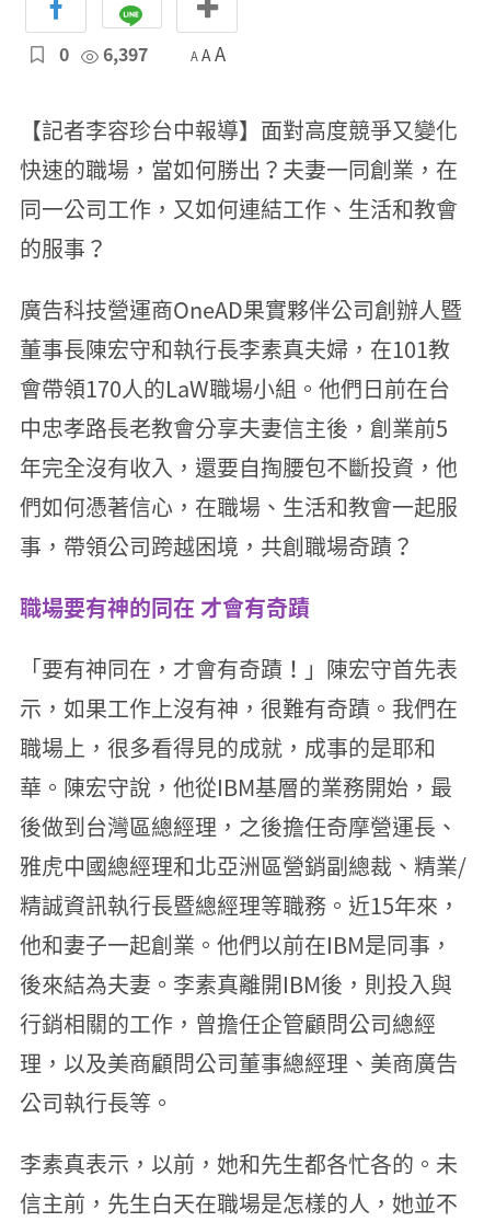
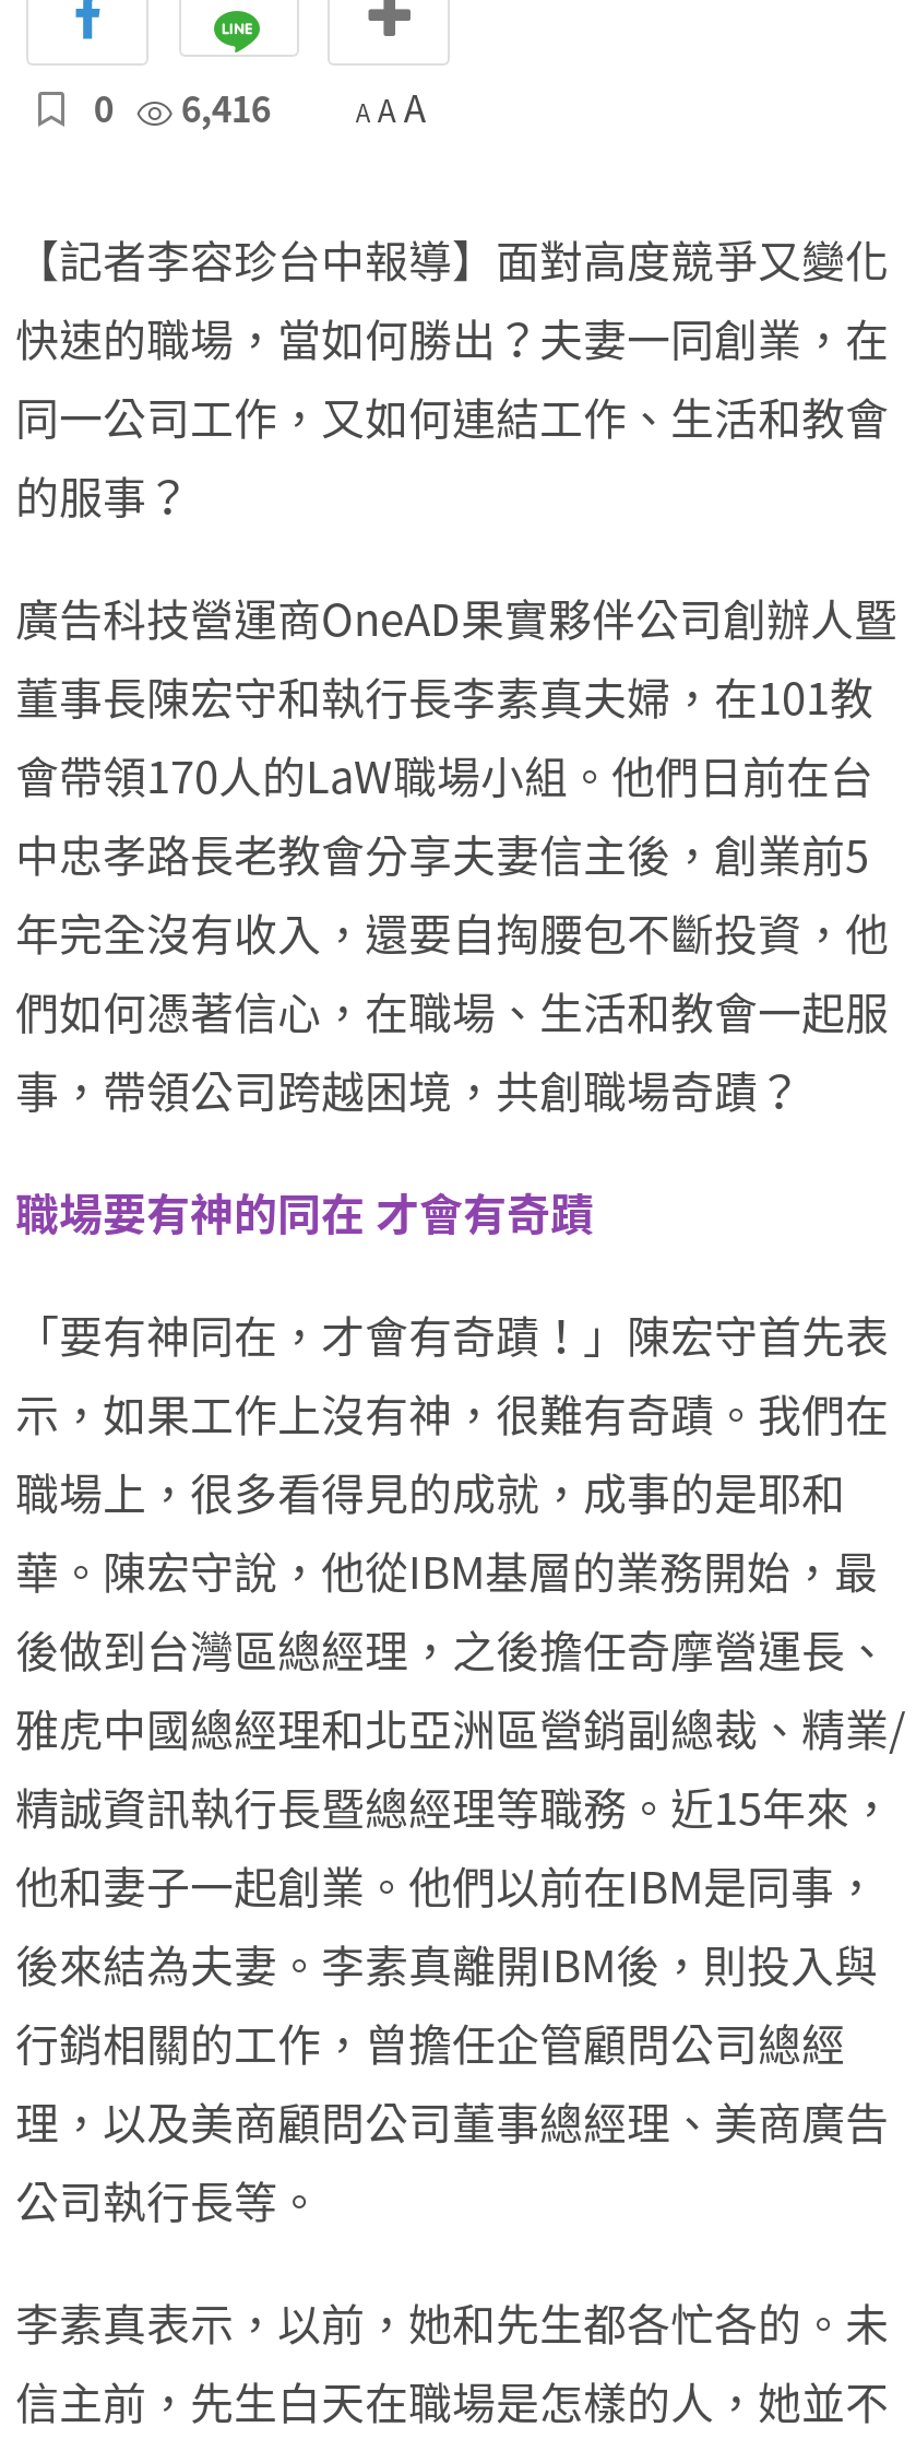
- 0 6,397 A A A
+ 0 6,416 A A A
